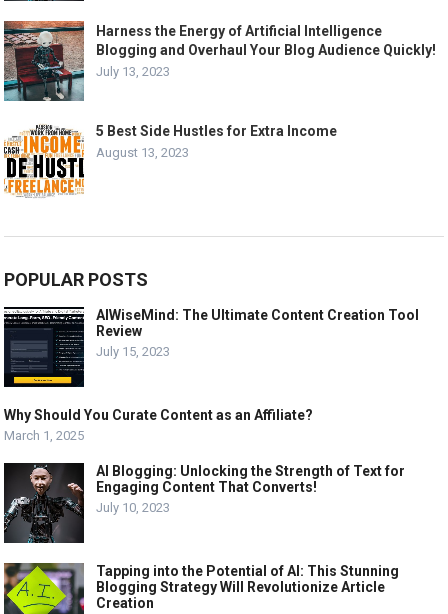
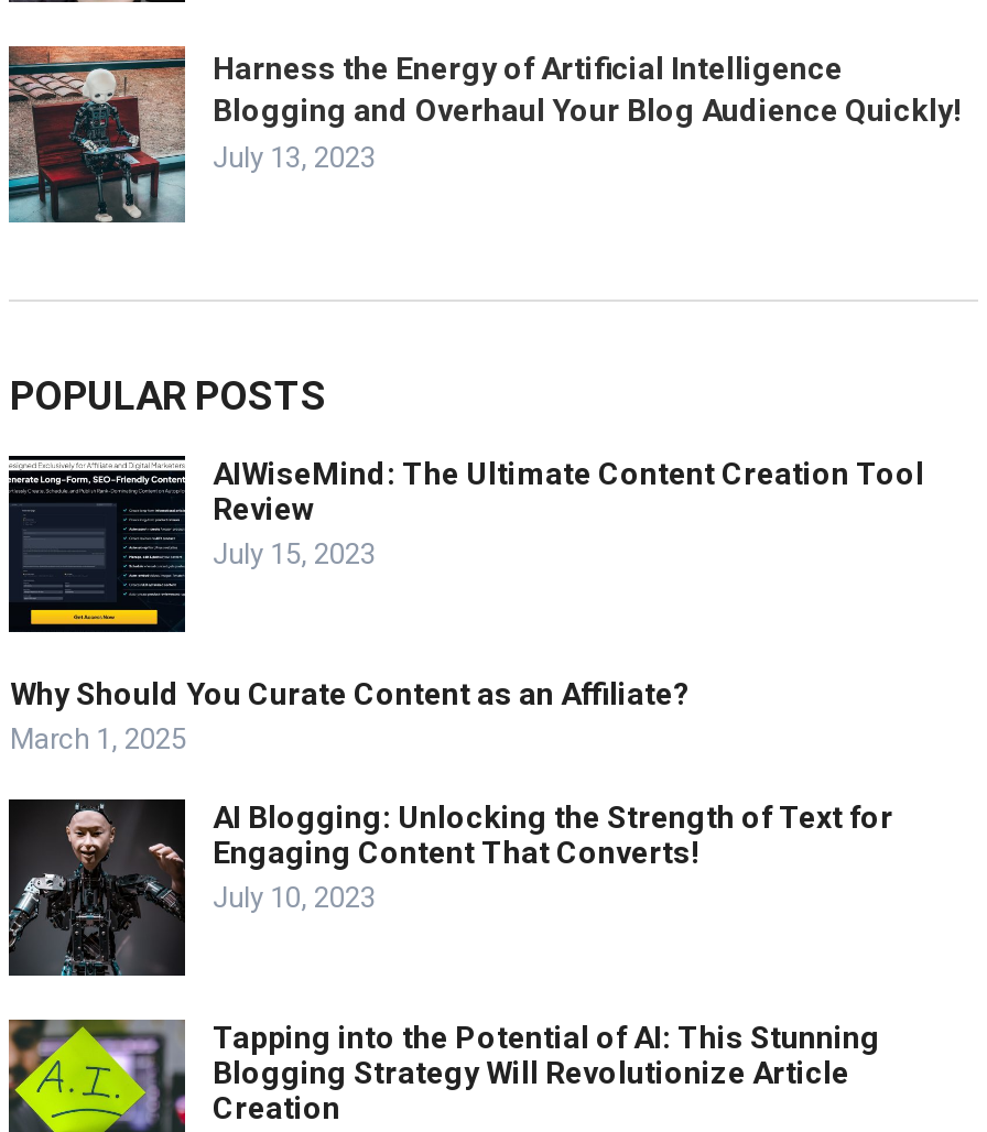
- [image]
- 5 Best Side Hustles for Extra Income
- August 13, 2023
